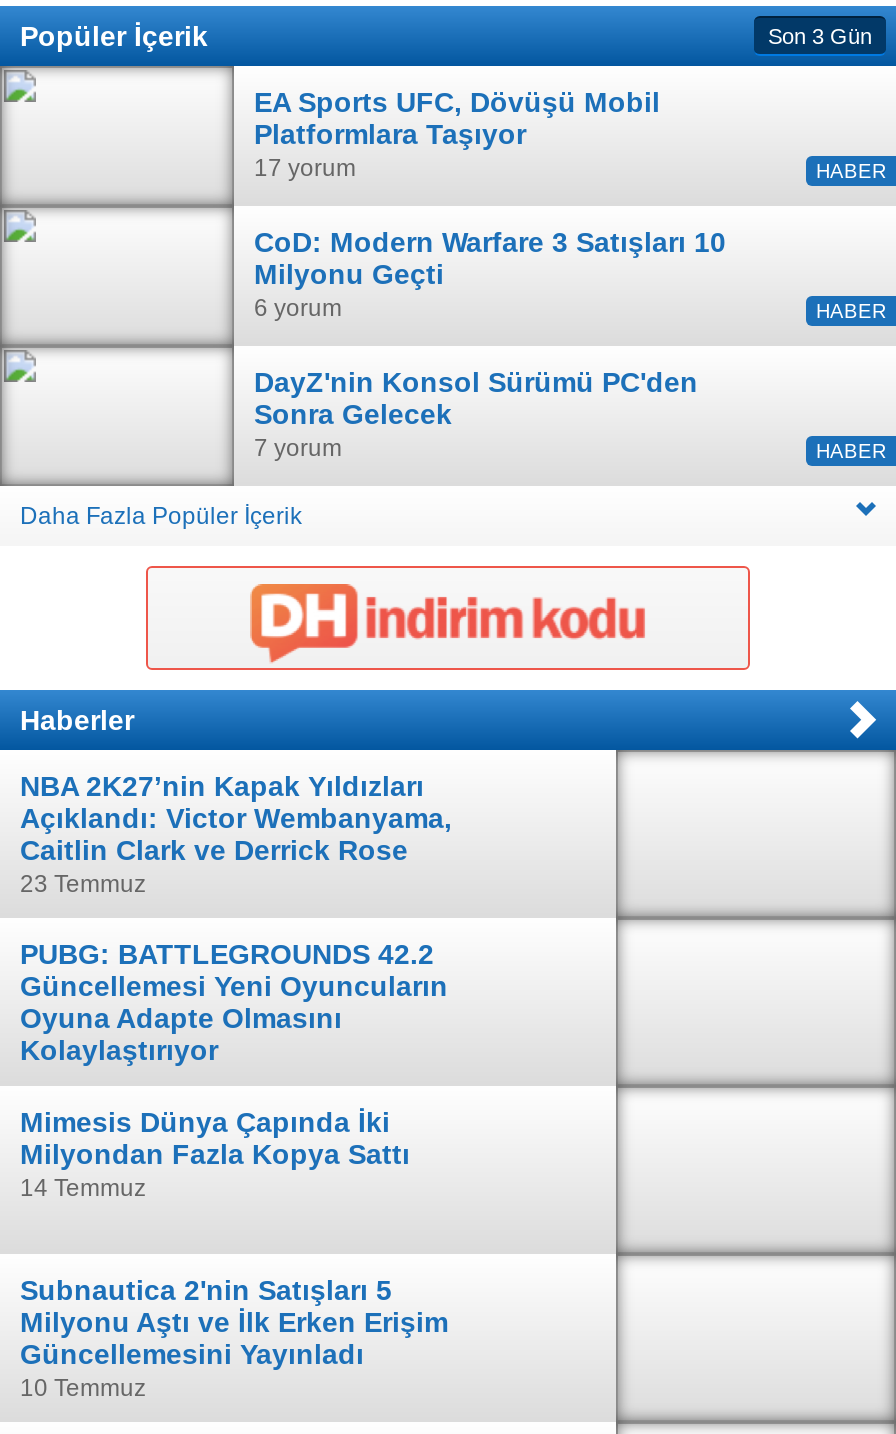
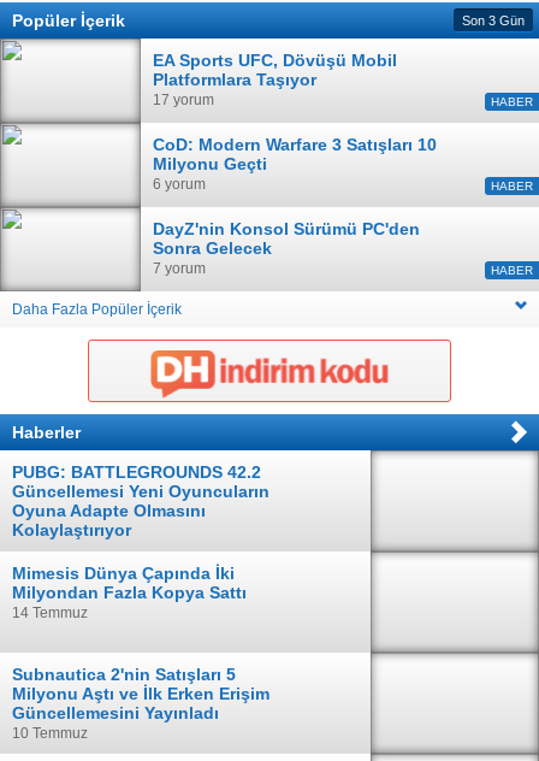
- NBA 2K27’nin Kapak Yıldızları
- Açıklandı: Victor Wembanyama,
- Caitlin Clark ve Derrick Rose
- 23 Temmuz
